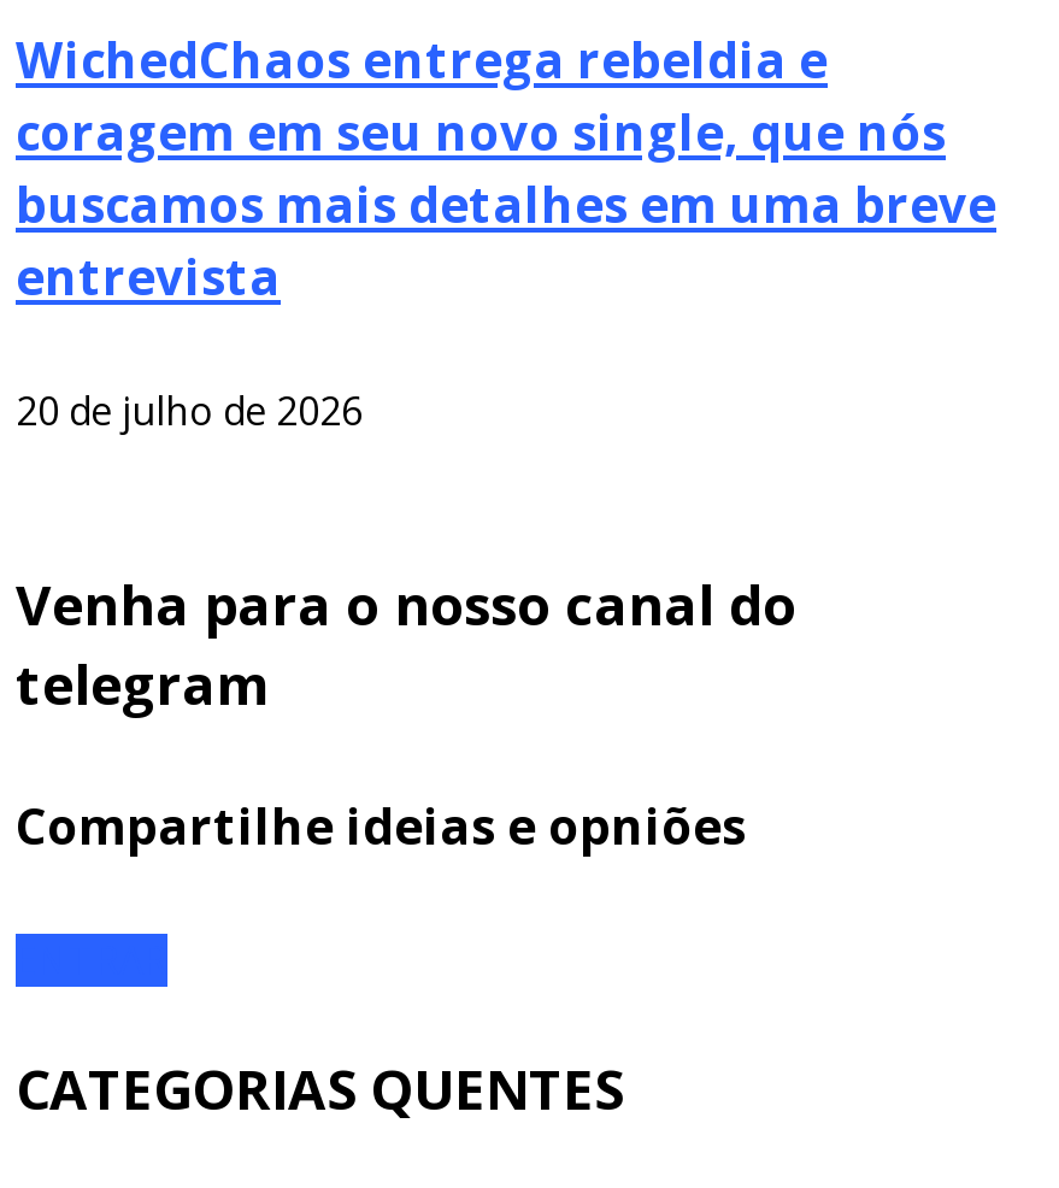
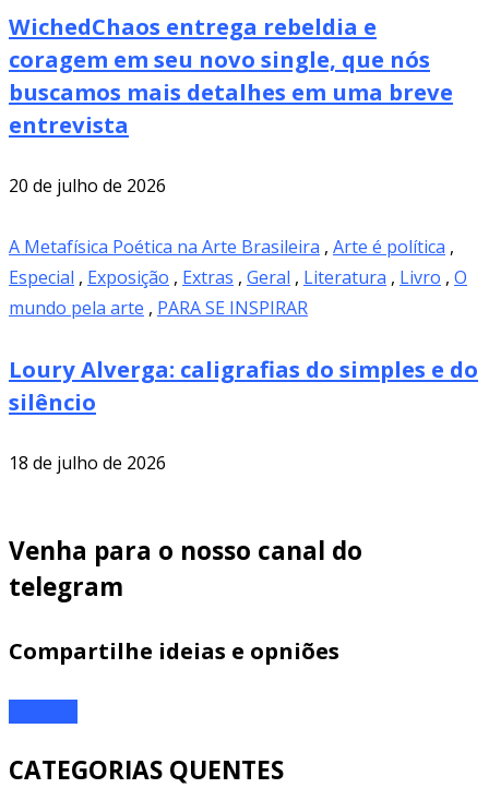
+ A Metafísica Poética na Arte Brasileira, Arte é política,
+ Especial, Exposição, Extras, Geral, Literatura, Livro, O
+ mundo pela arte, PARA SE INSPIRAR
+ Loury Alverga: caligrafias do simples e do
+ silêncio
+ 18 de julho de 2026
